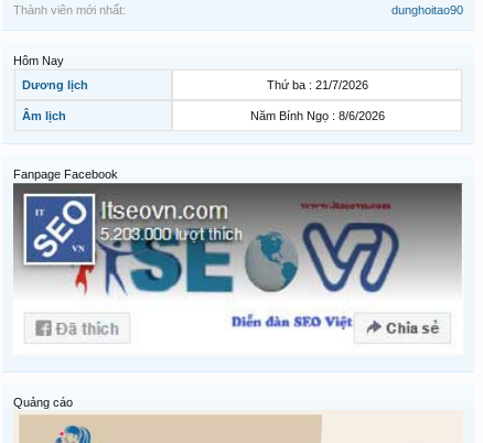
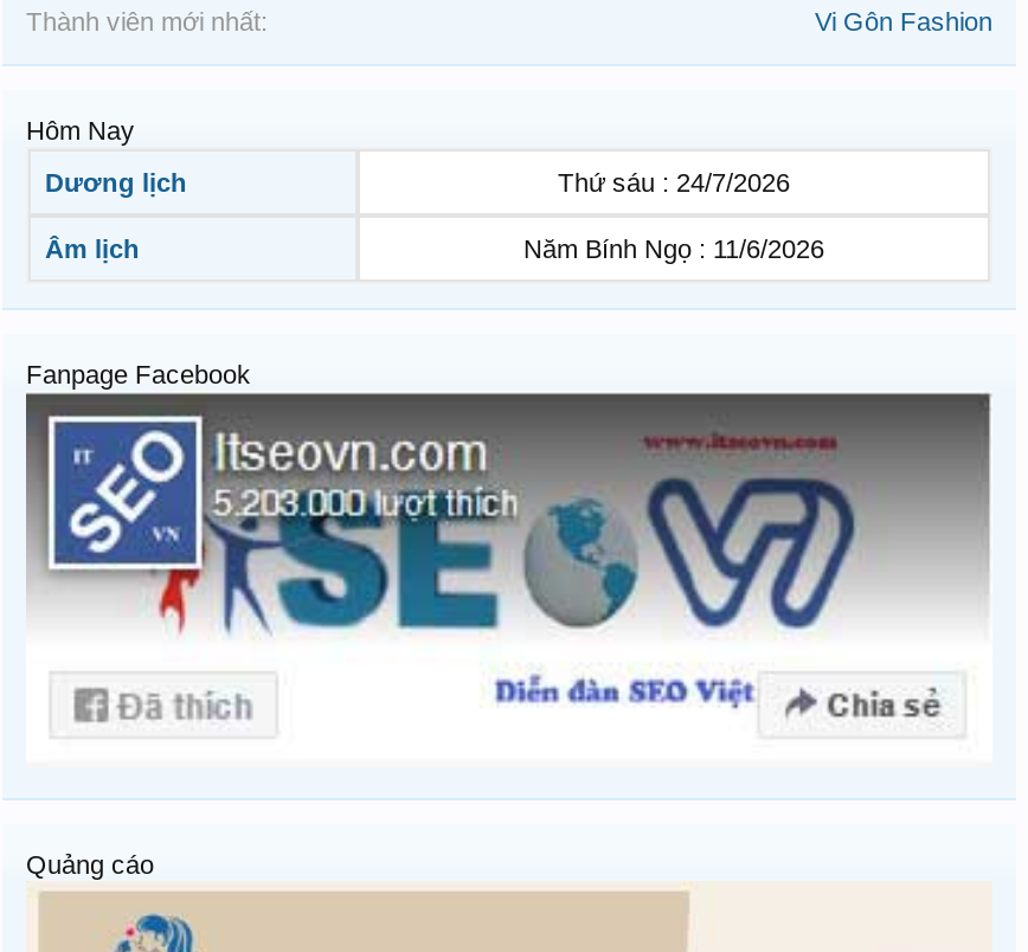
- dunghoitao90
+ Vi Gôn Fashion

- Thứ ba : 21/7/2026
+ Thứ sáu : 24/7/2026

- Năm Bính Ngọ : 8/6/2026
+ Năm Bính Ngọ : 11/6/2026
